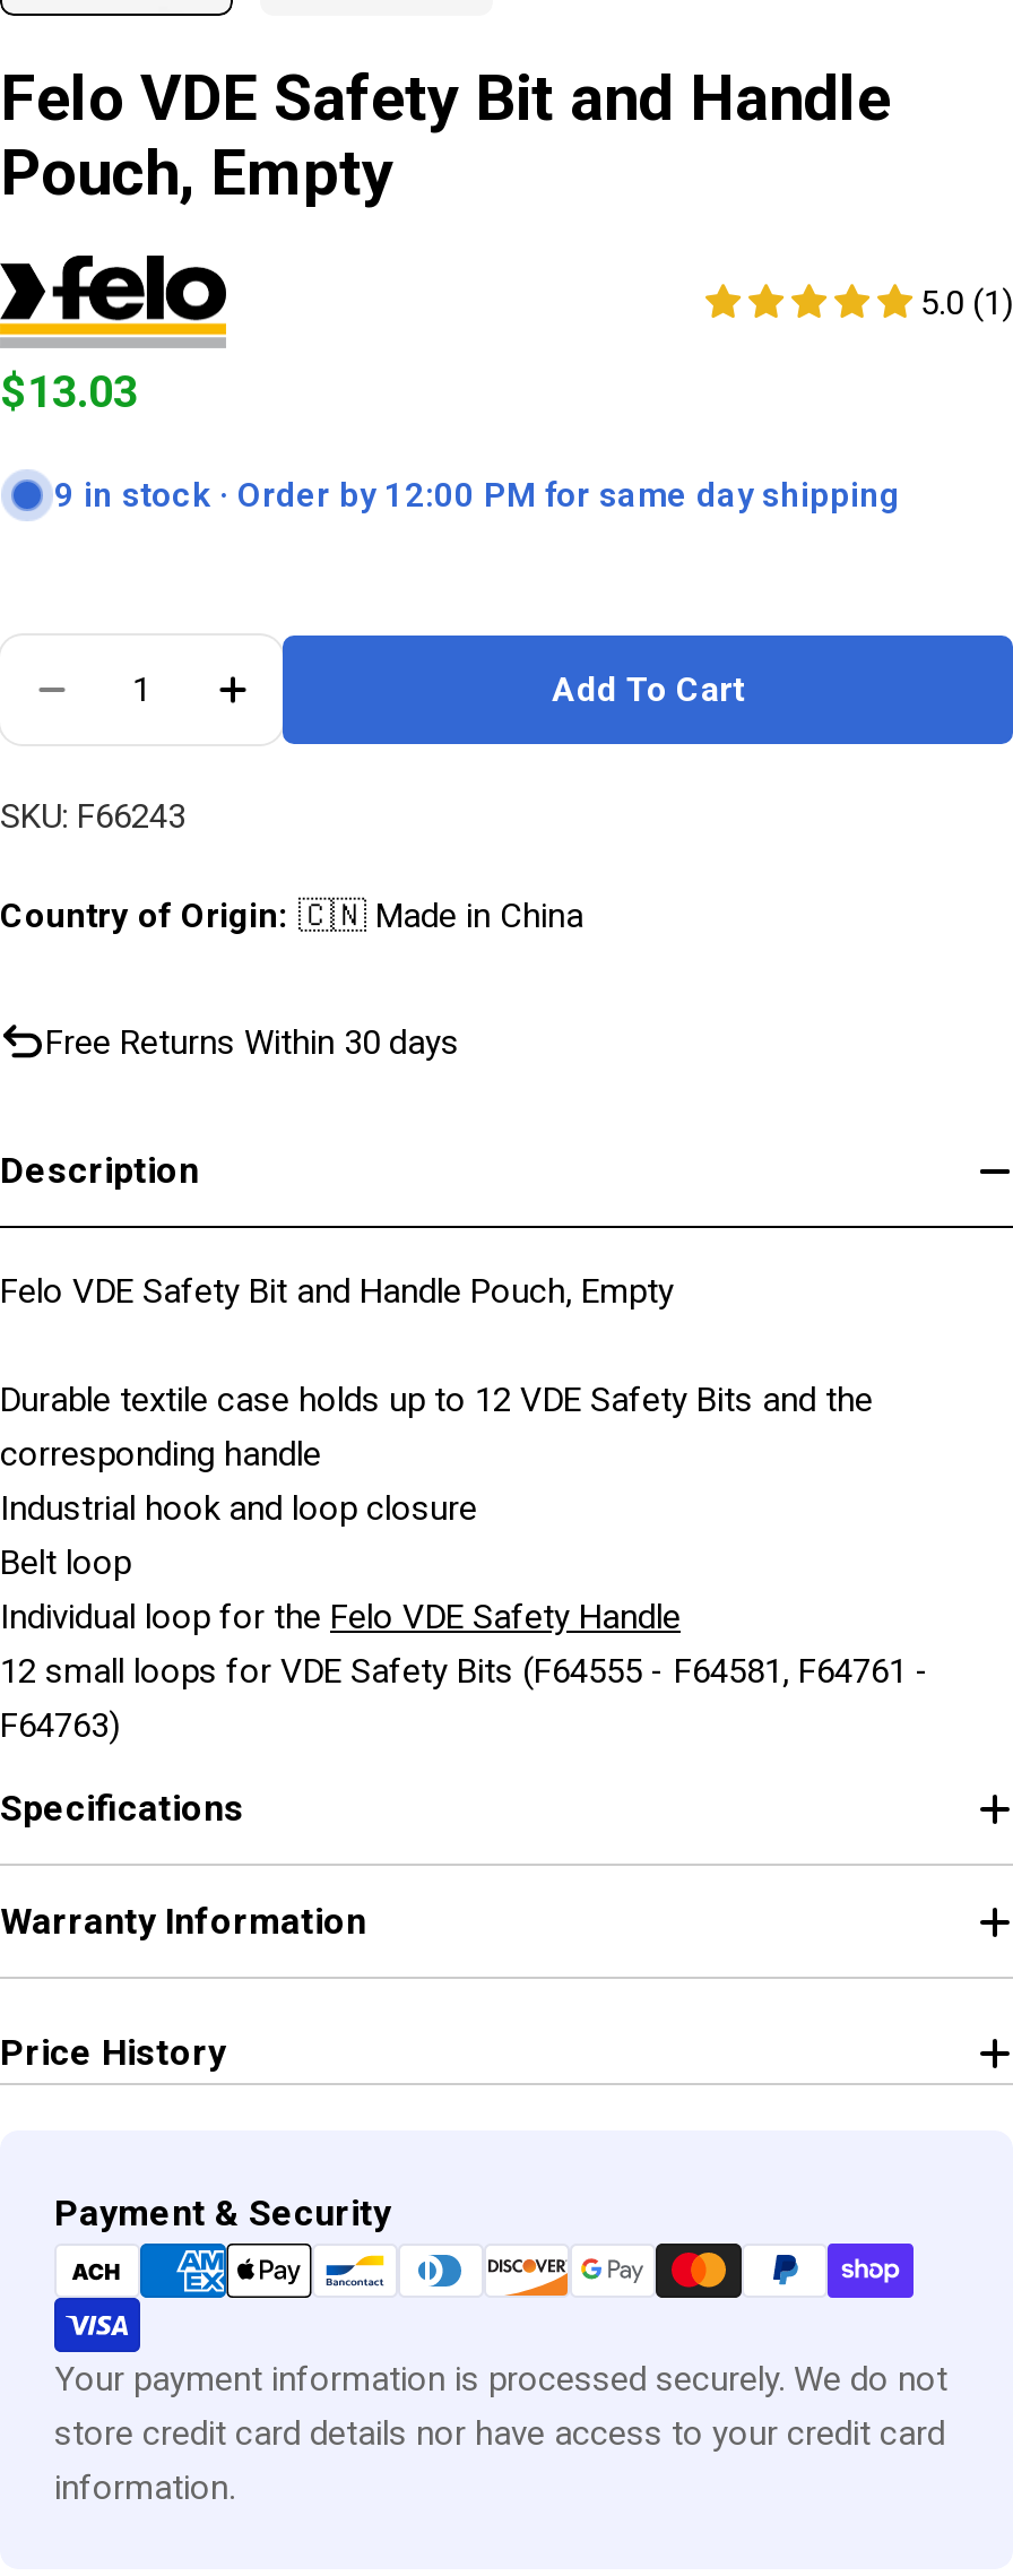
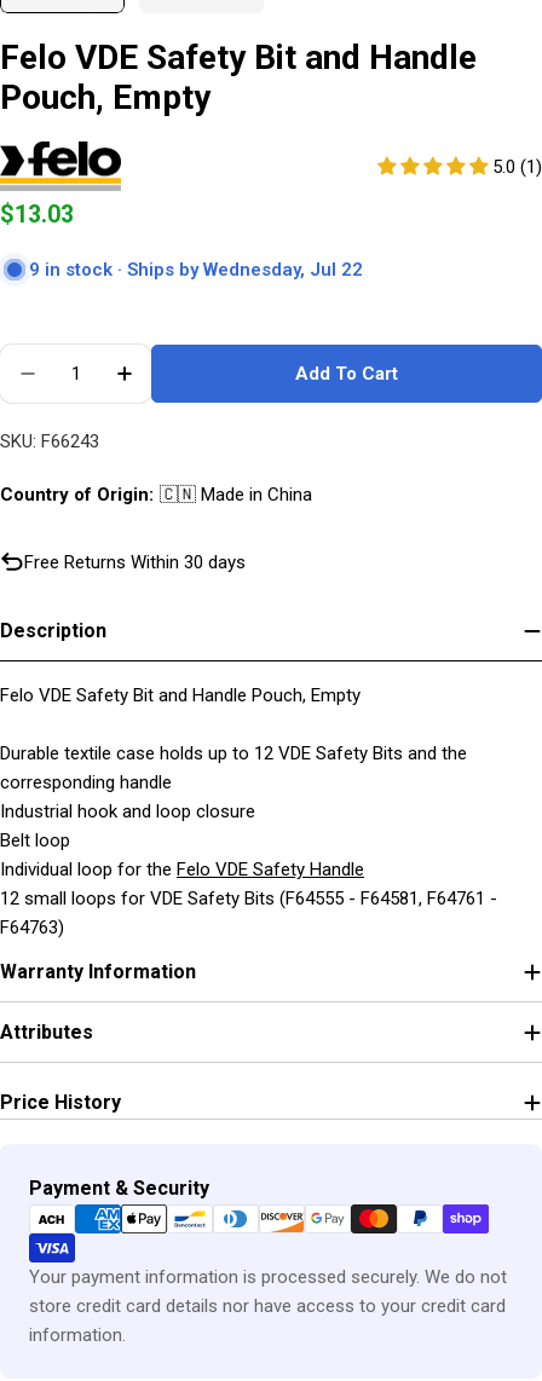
- 9 in stock · Order by 12:00 PM for same day shipping
+ 9 in stock · Ships by Wednesday, Jul 22

- Specifications

moved up: Warranty Information

+ Attributes
